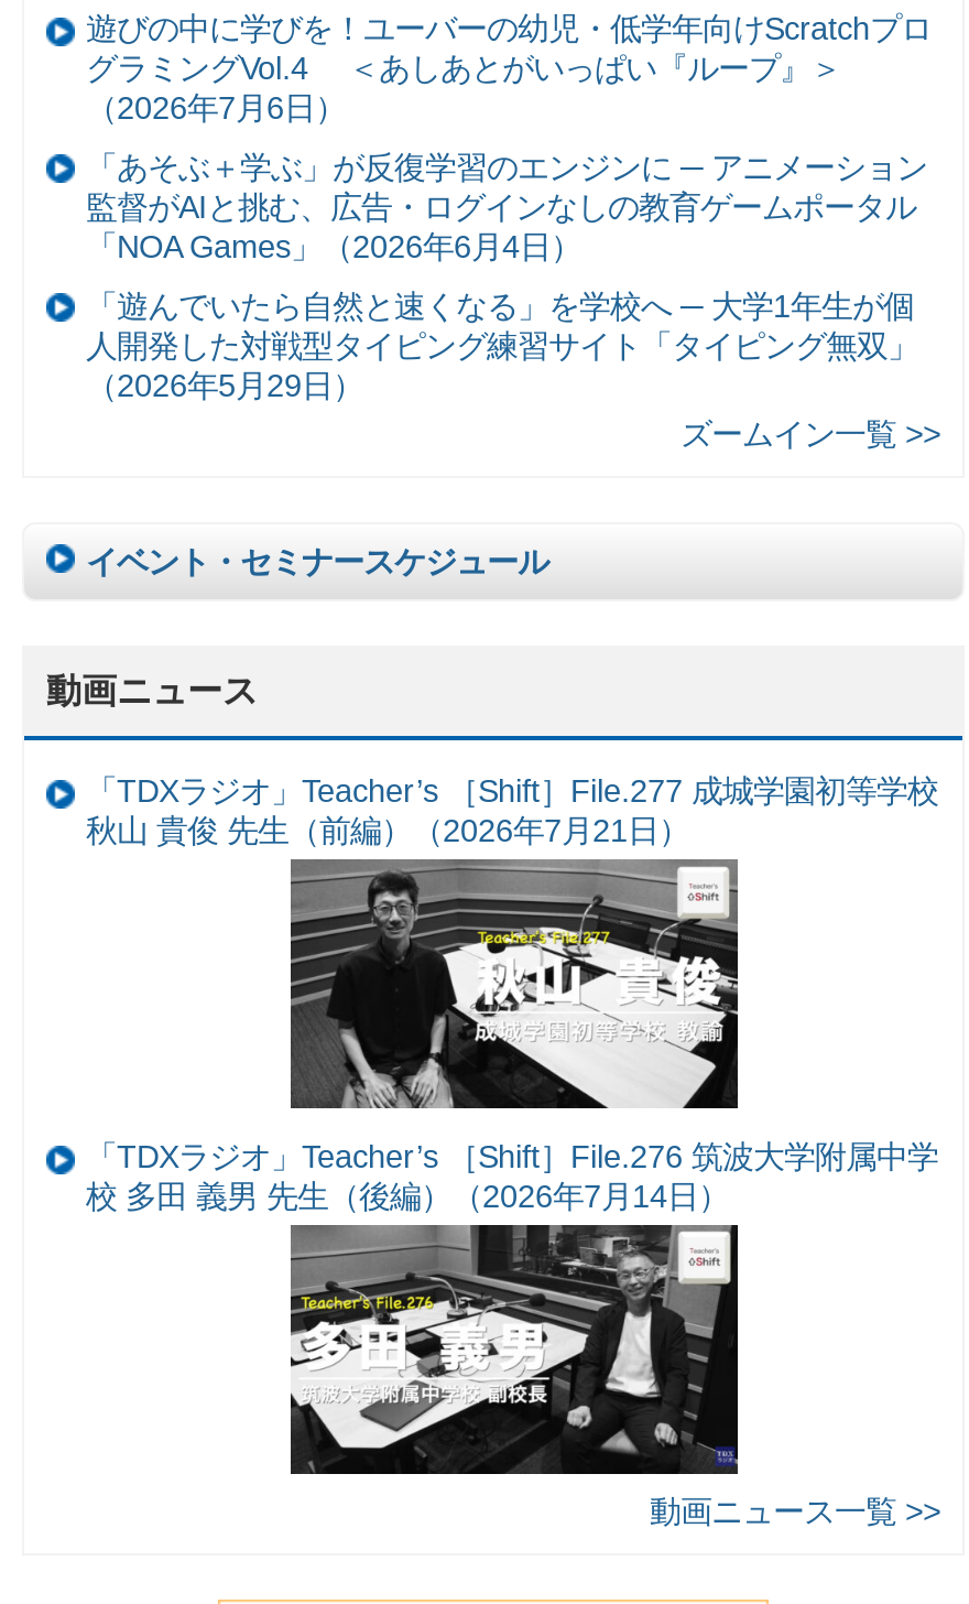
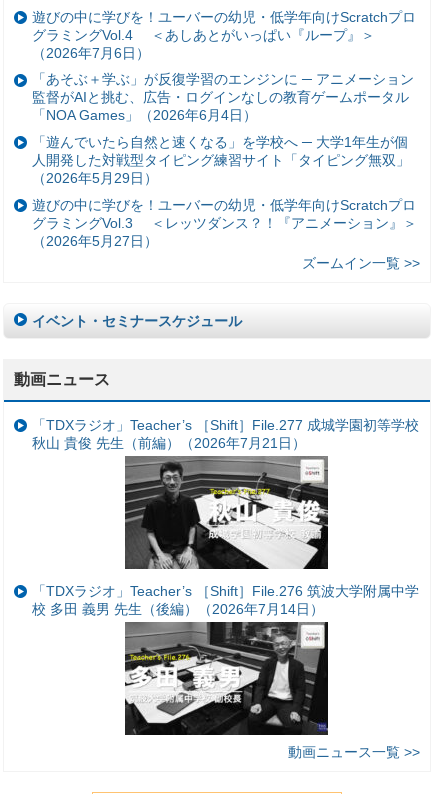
+ 遊びの中に学びを！ユーバーの幼児・低学年向けScratchプロ
+ グラミングVol.3 ＜レッツダンス？！『アニメーション』＞
+ （2026年5月27日）
